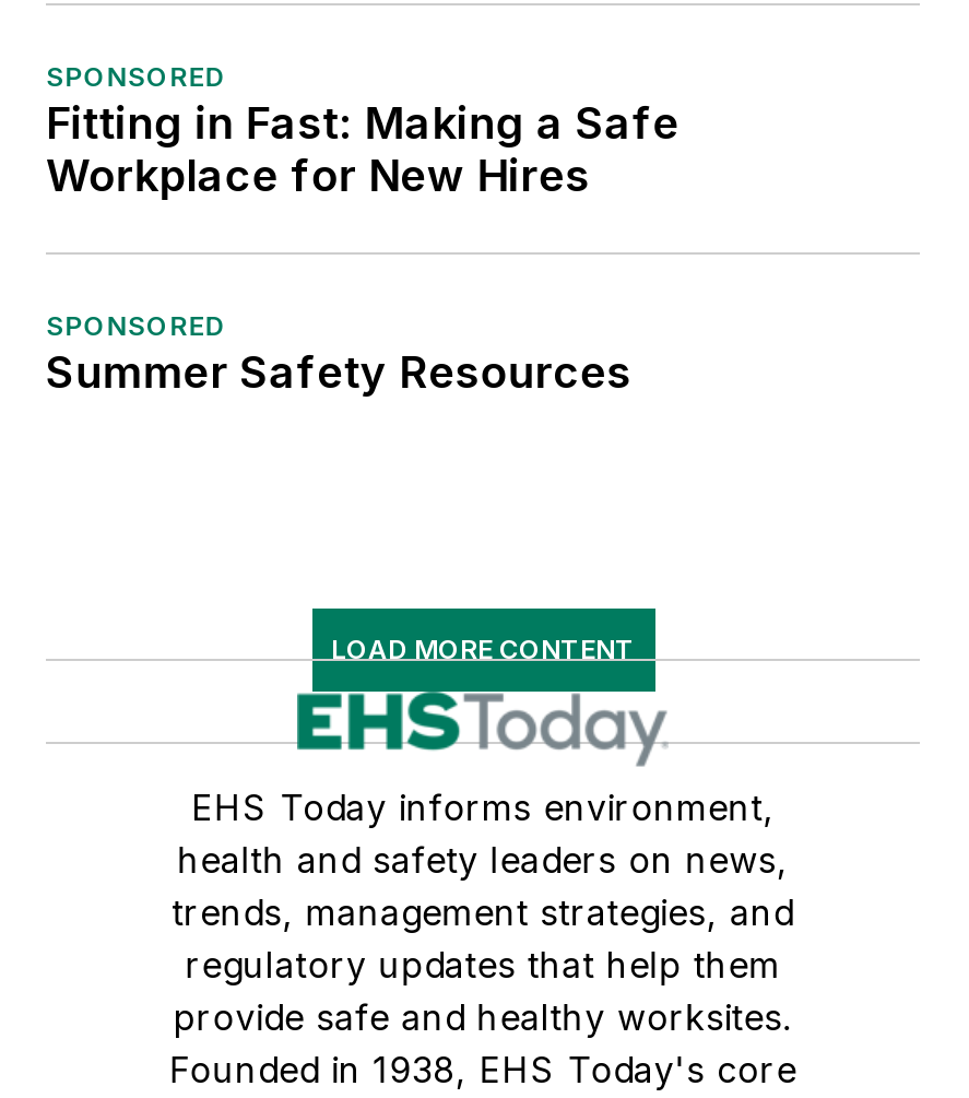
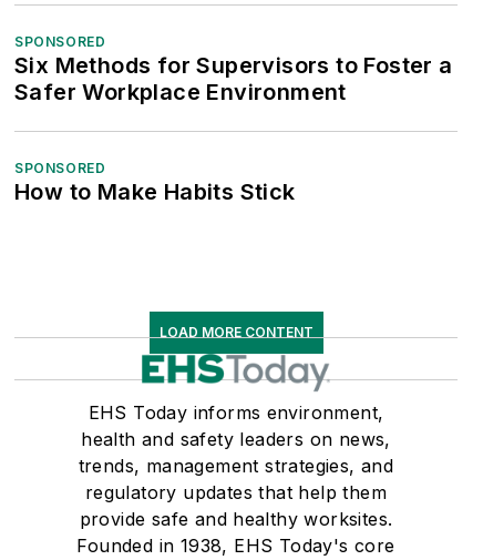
- Fitting in Fast: Making a Safe
- Workplace for New Hires
+ Six Methods for Supervisors to Foster a
+ Safer Workplace Environment

- Summer Safety Resources
+ How to Make Habits Stick
